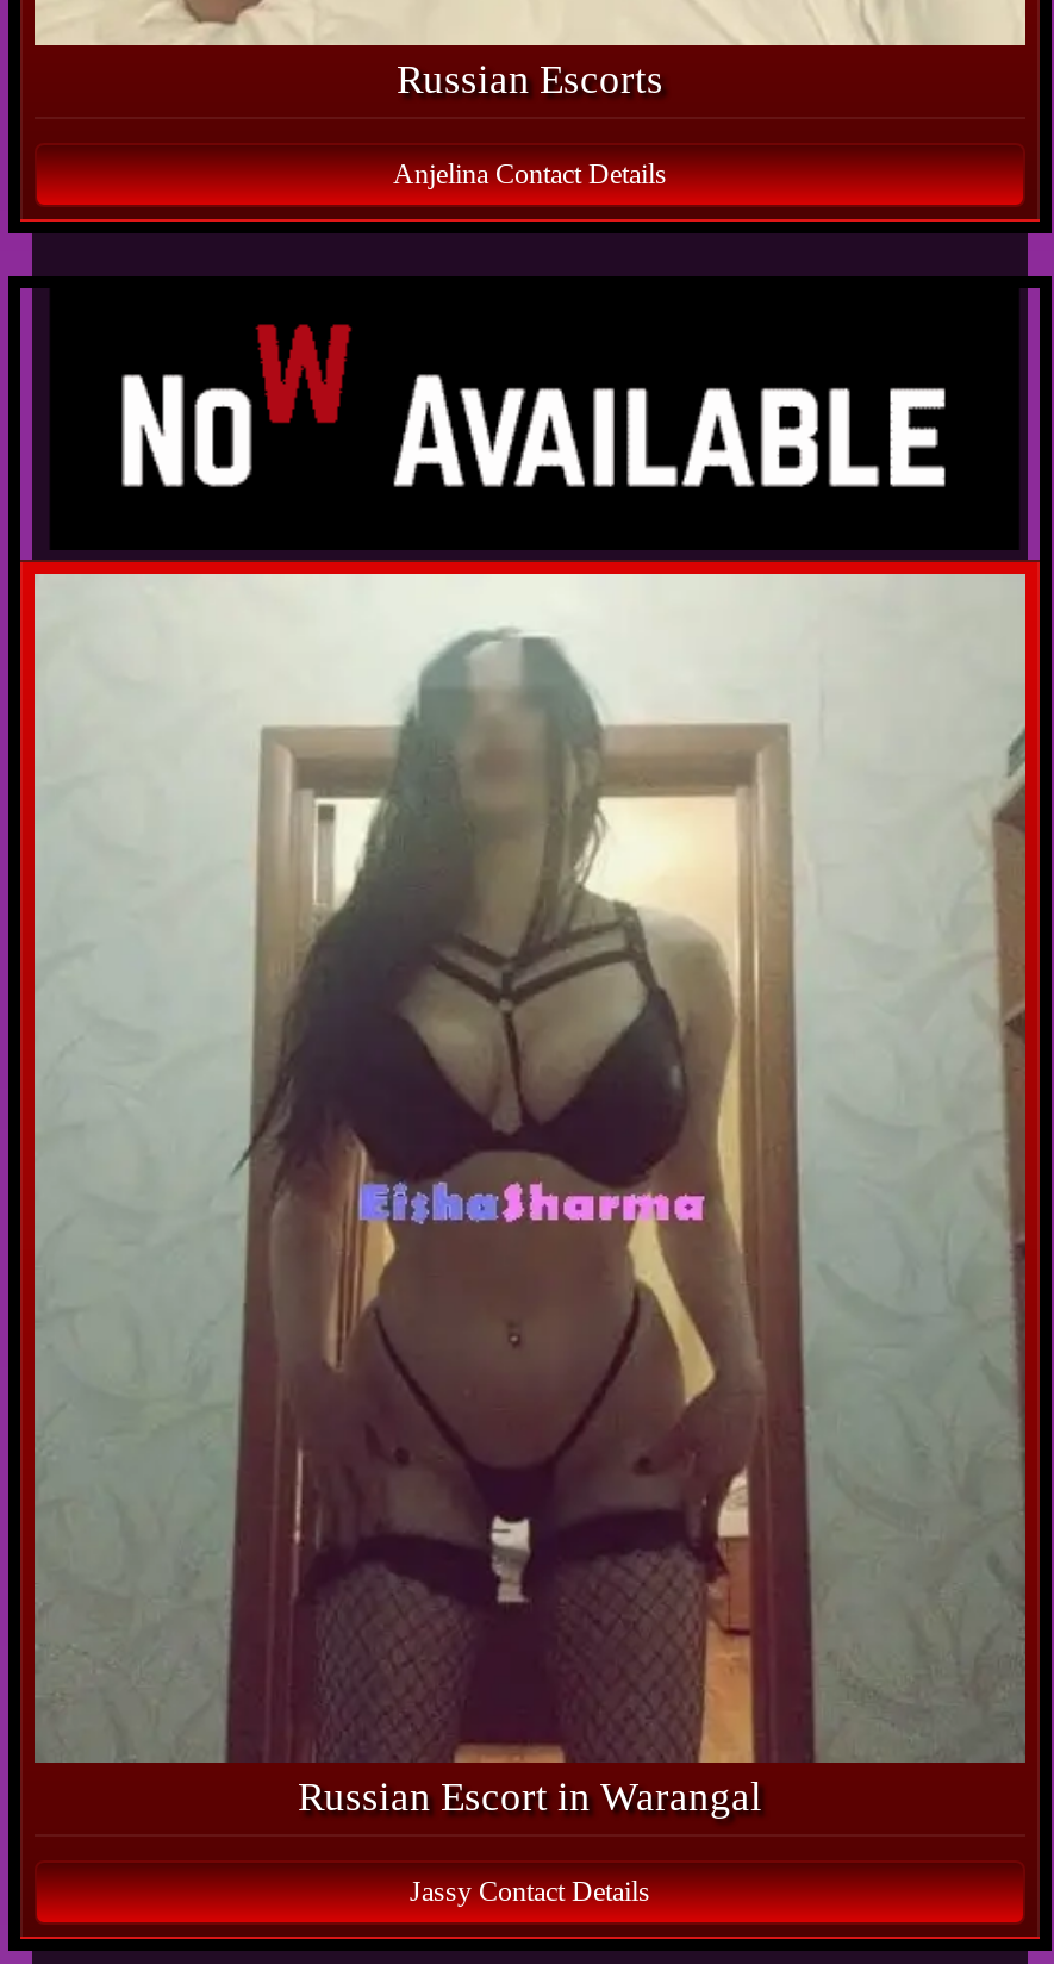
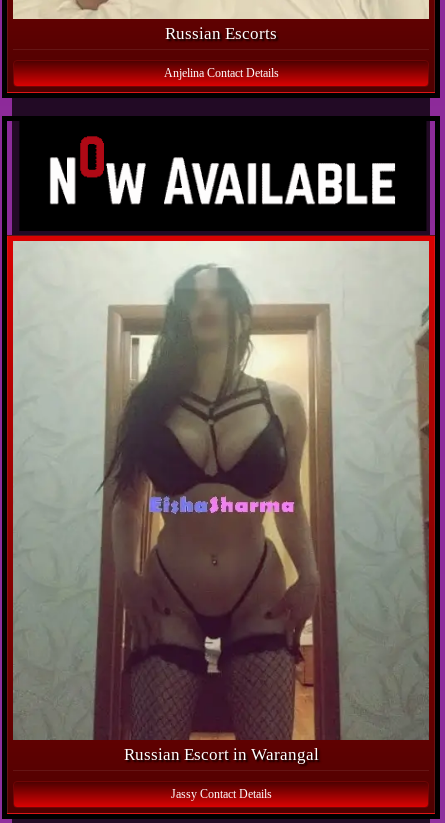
- [image]
+ [image]
